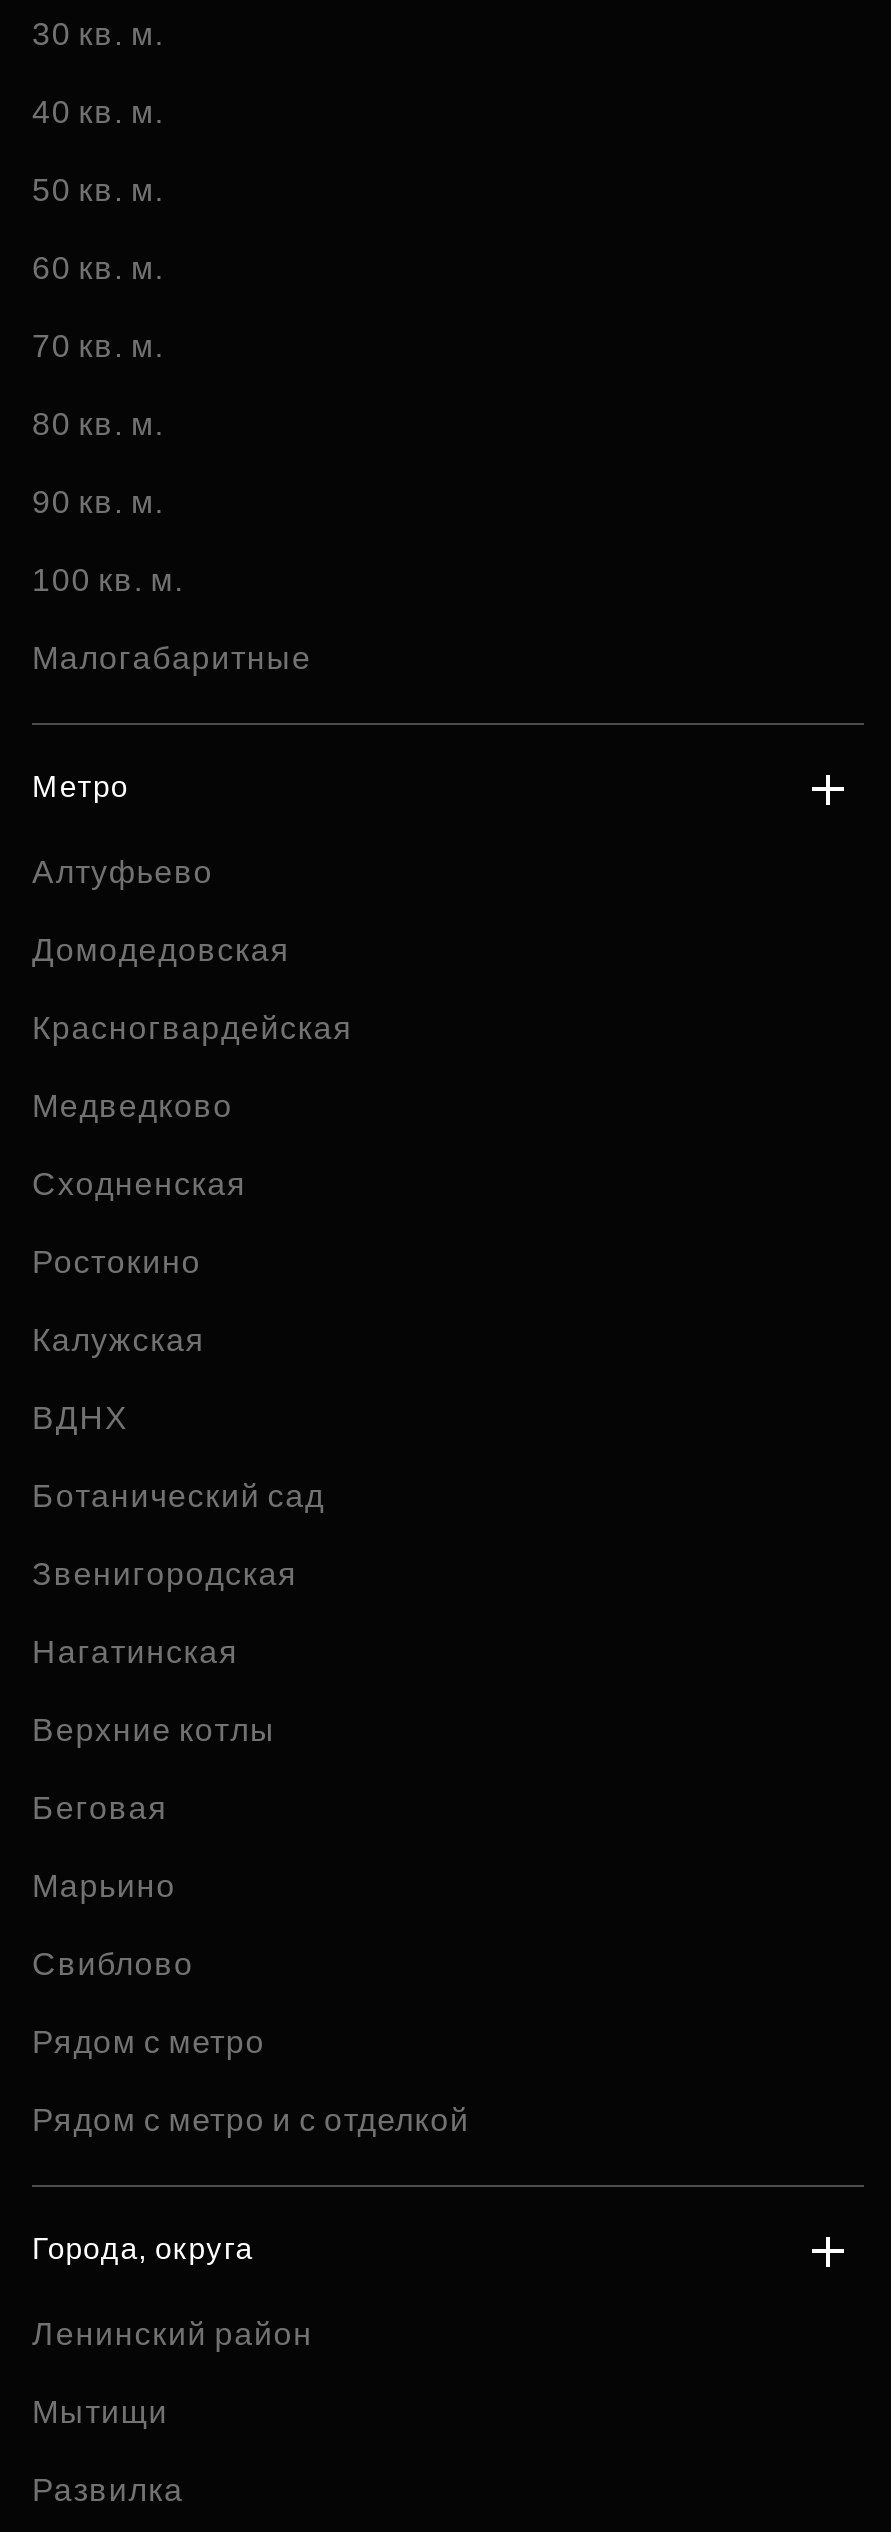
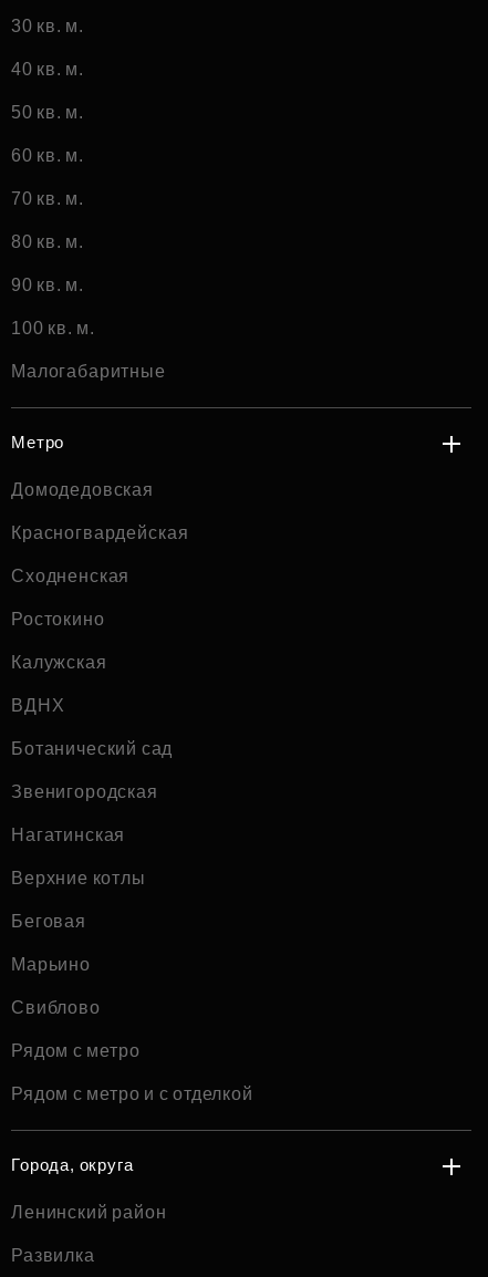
- Алтуфьево

- Медведково

- Мытищи
